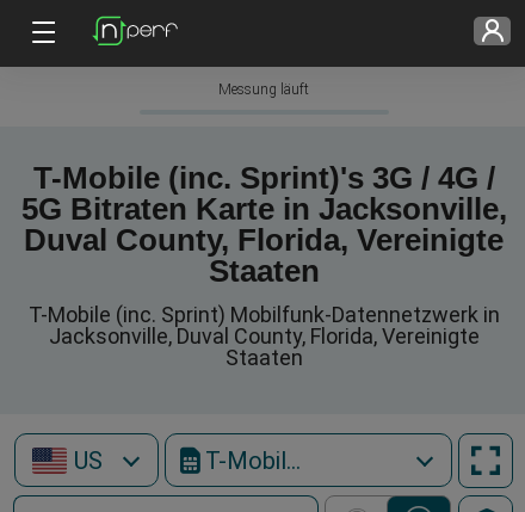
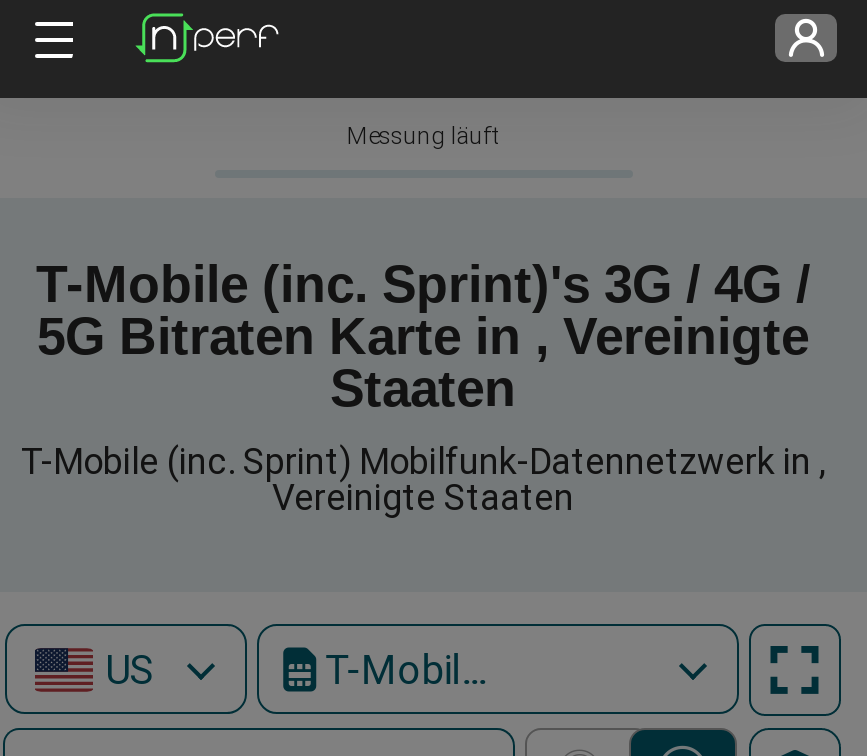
- 5G Bitraten Karte in Jacksonville,
- Duval County, Florida, Vereinigte
+ 5G Bitraten Karte in , Vereinigte

- T-Mobile (inc. Sprint) Mobilfunk-Datennetzwerk in
- Jacksonville, Duval County, Florida, Vereinigte
- Staaten
+ T-Mobile (inc. Sprint) Mobilfunk-Datennetzwerk in ,
+ Vereinigte Staaten
